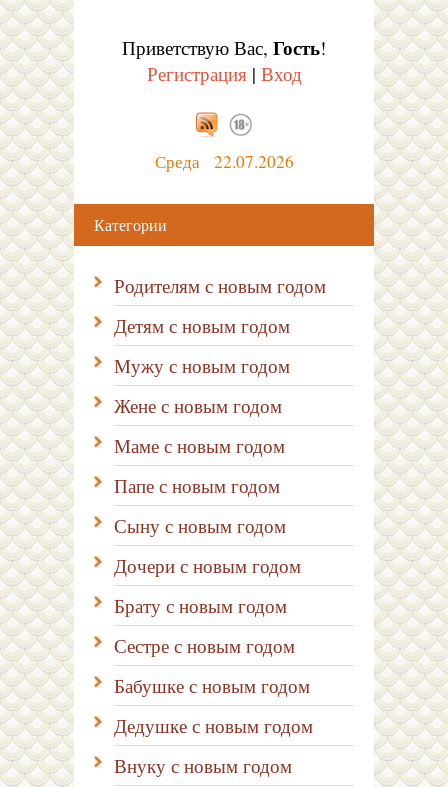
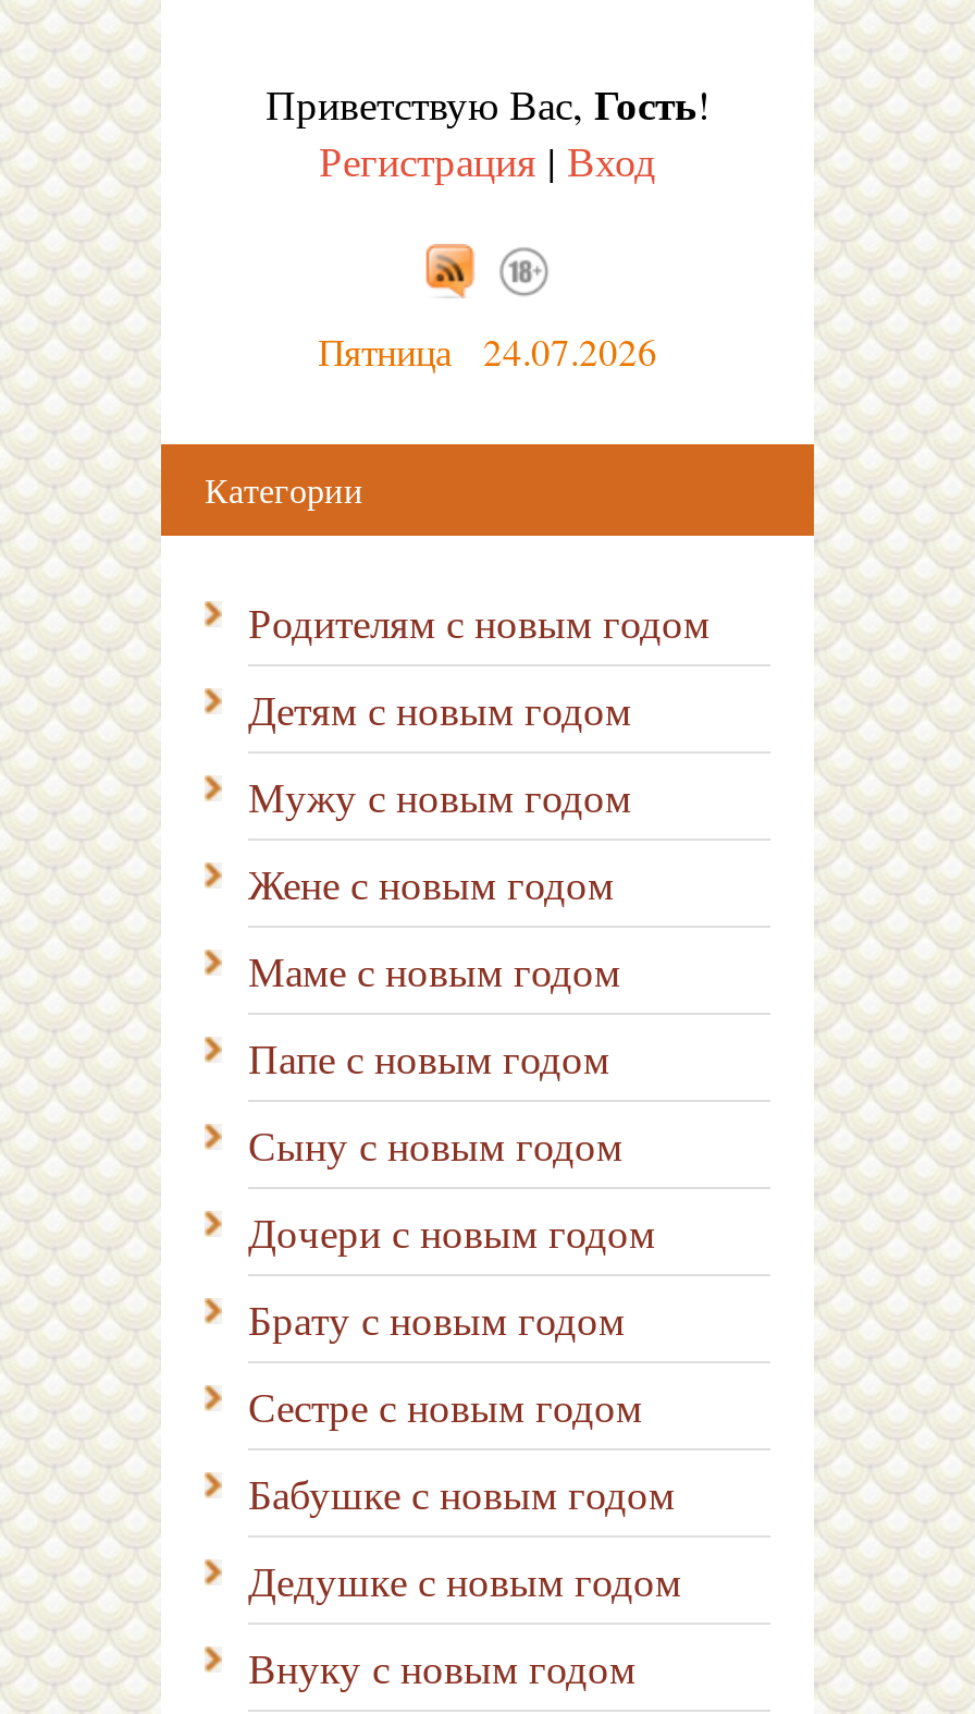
- Среда 22.07.2026
+ Пятница 24.07.2026
